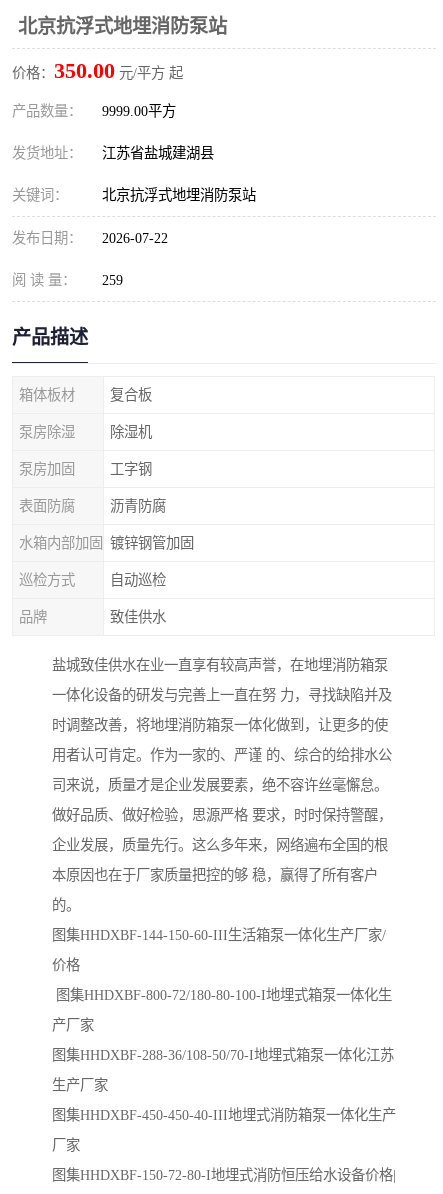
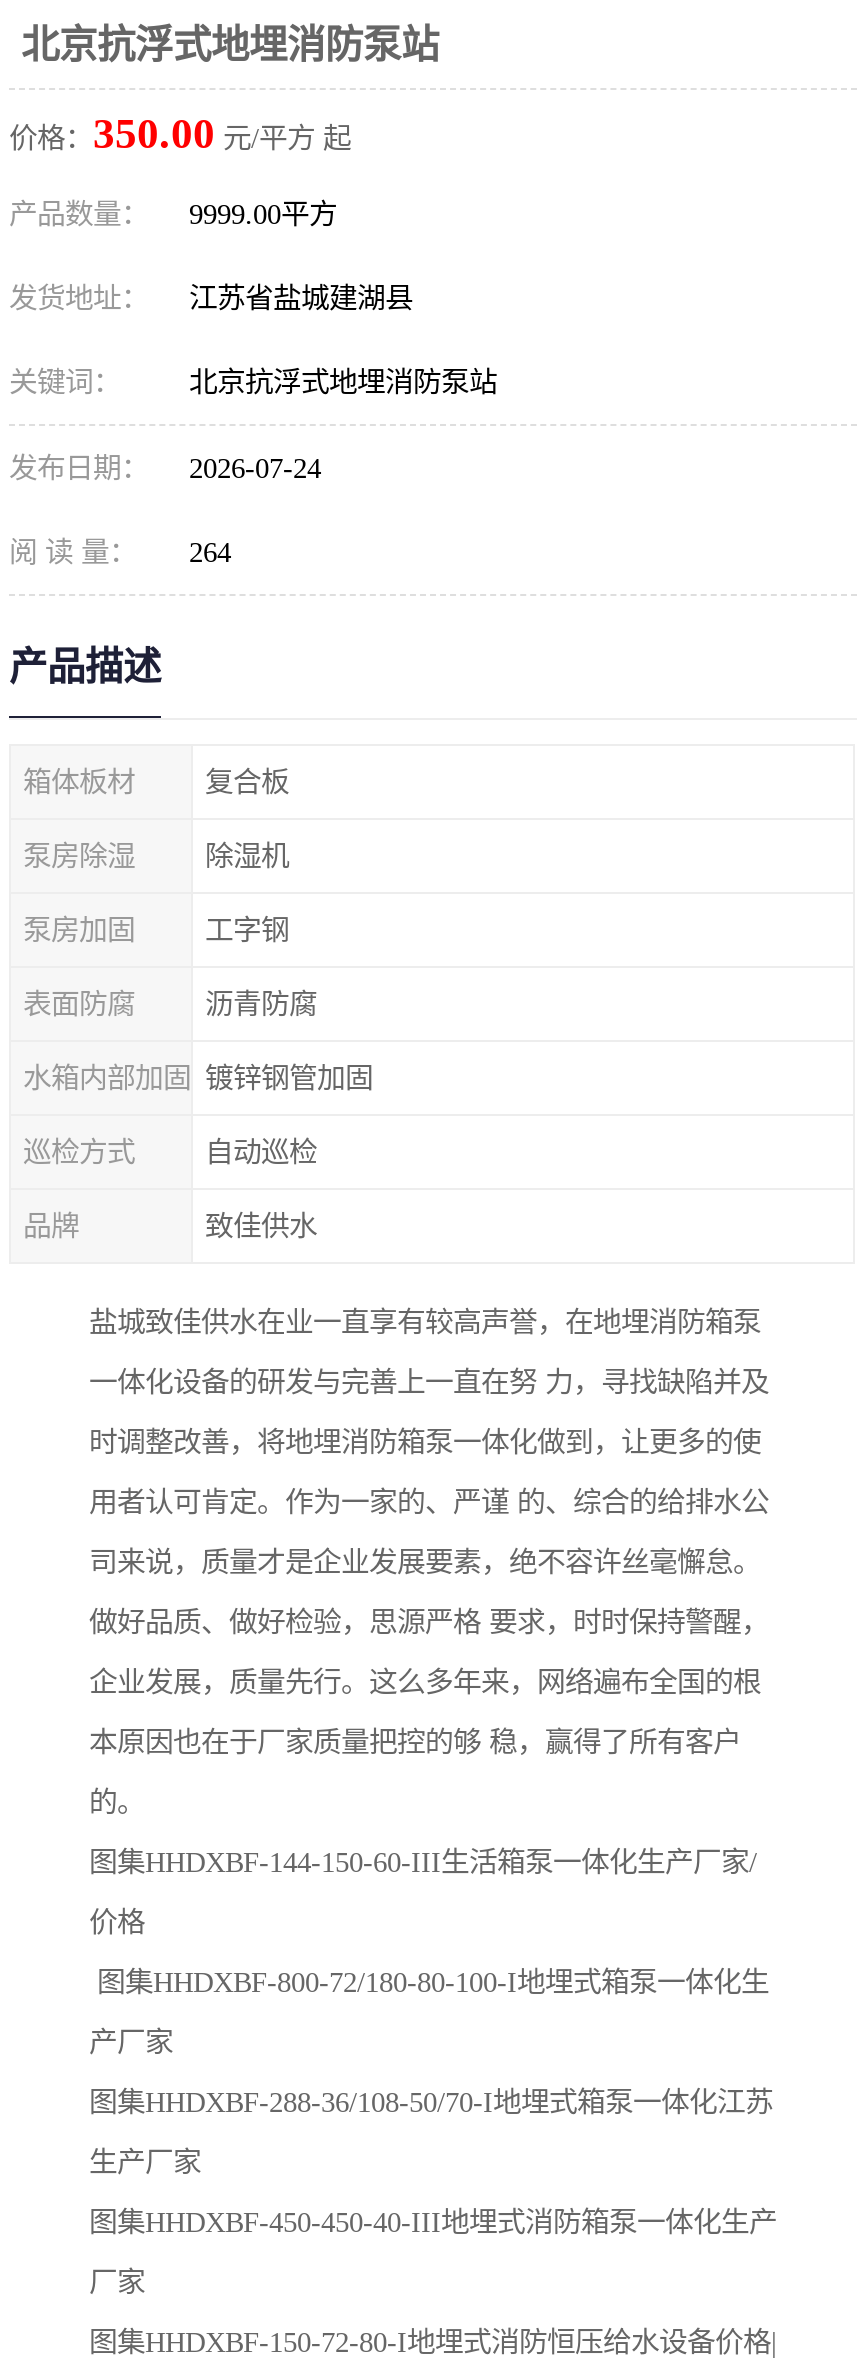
- 发布日期： 2026-07-22
+ 发布日期： 2026-07-24

- 阅 读 量： 259
+ 阅 读 量： 264
